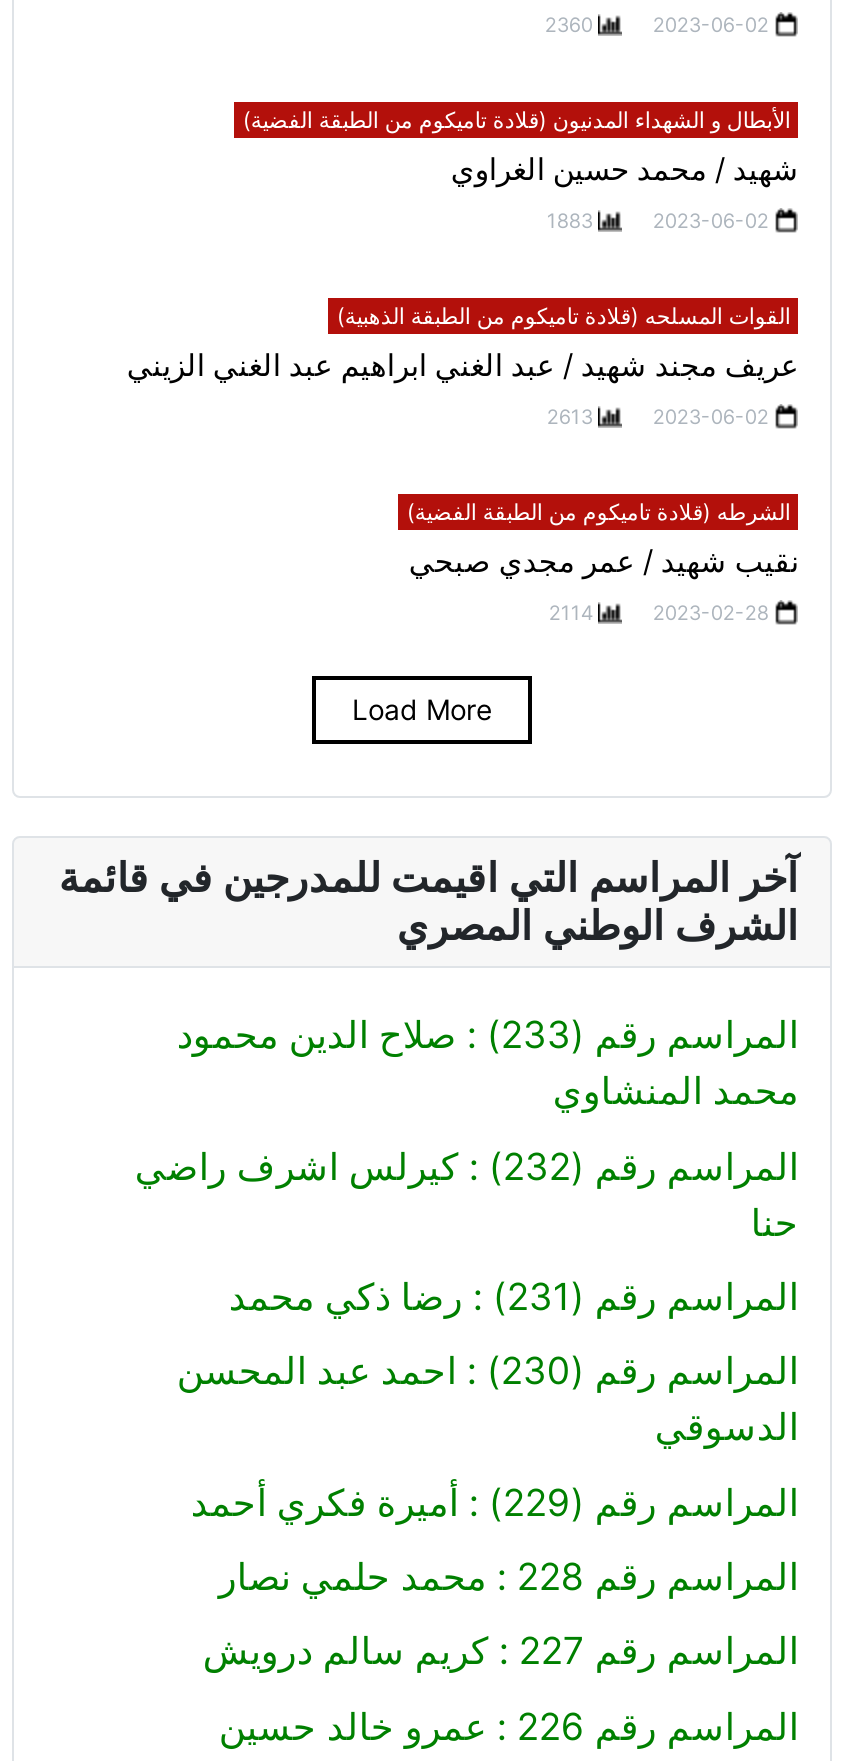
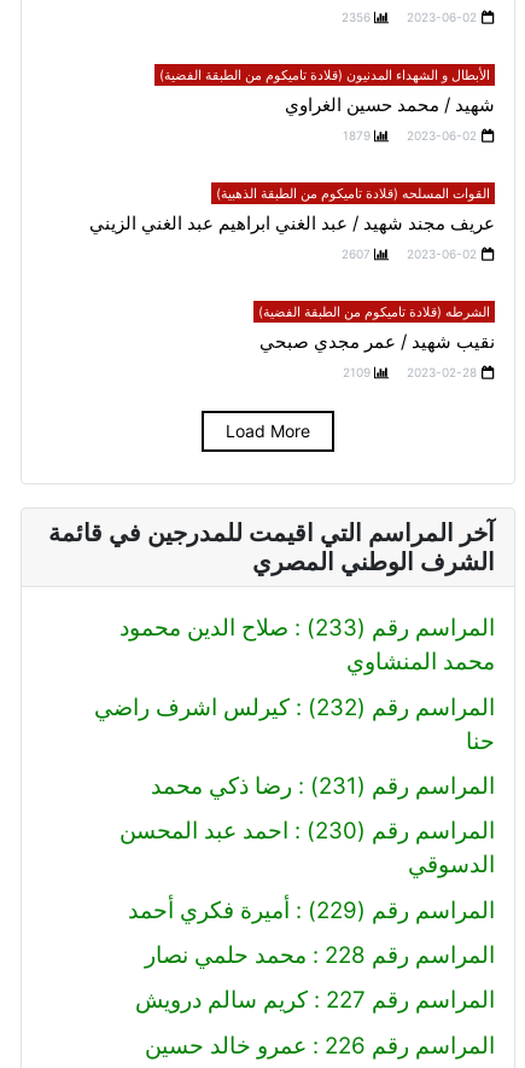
- 2360
+ 2356

- 1883
+ 1879

- 2613
+ 2607

- 2114
+ 2109
